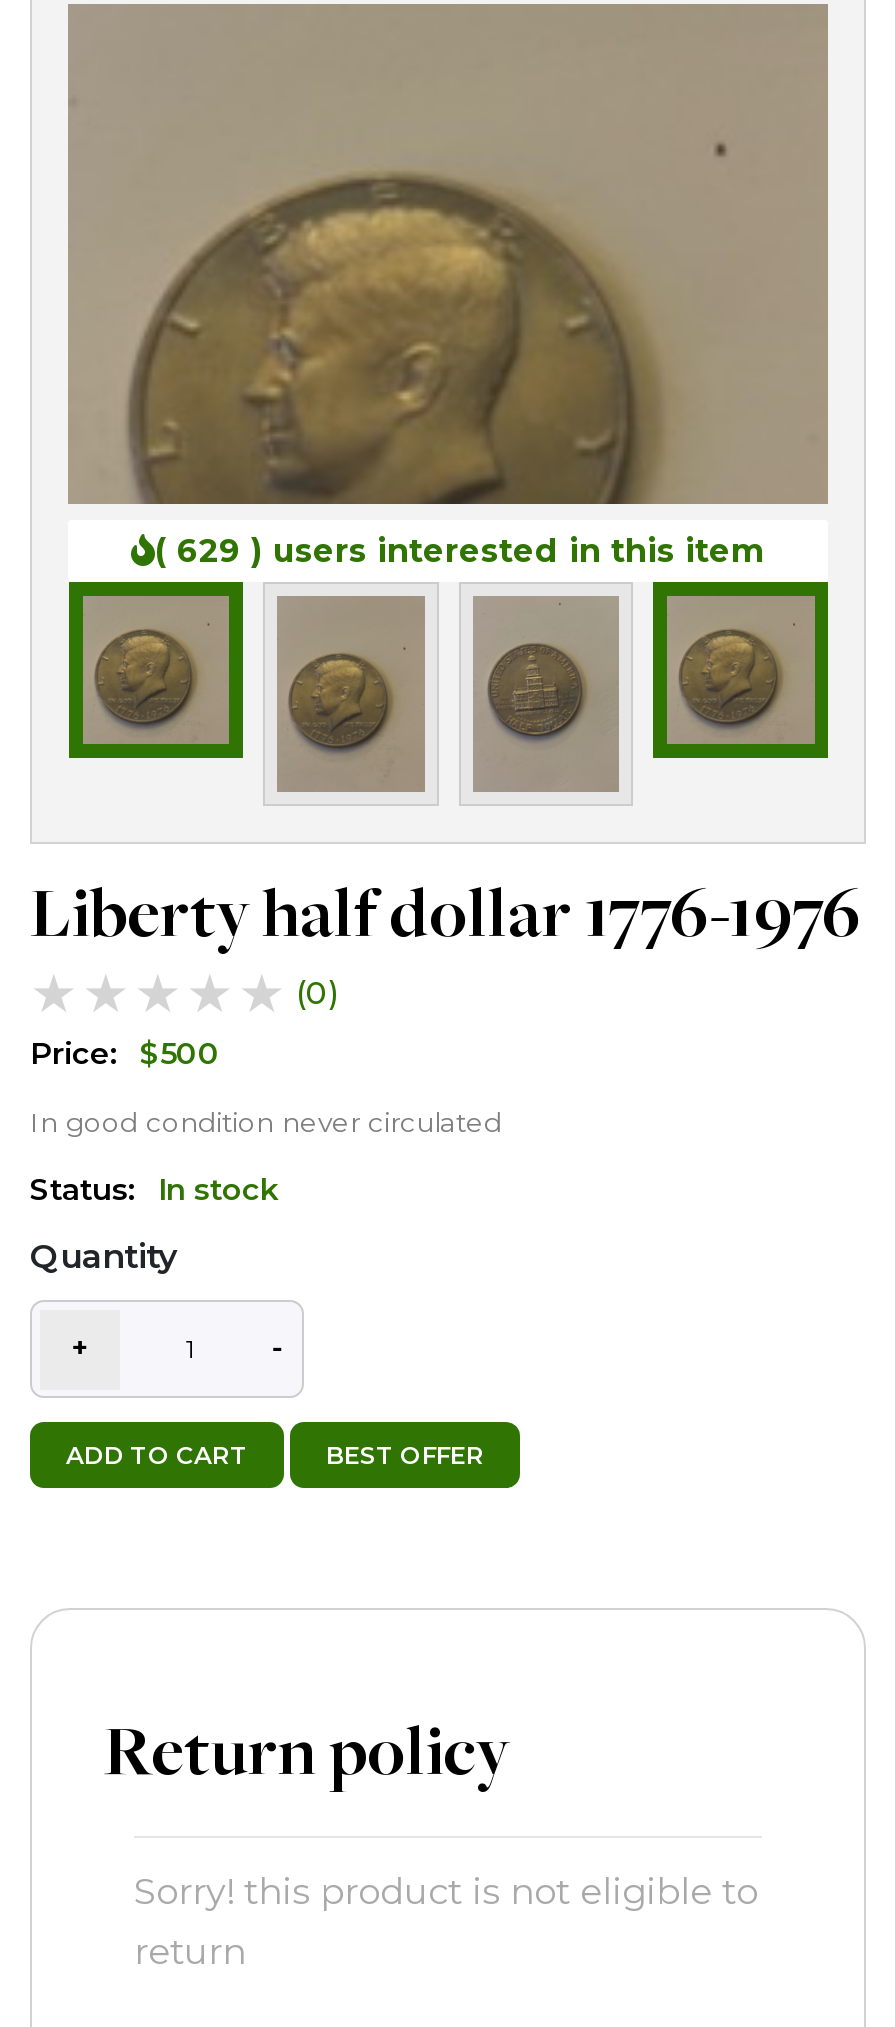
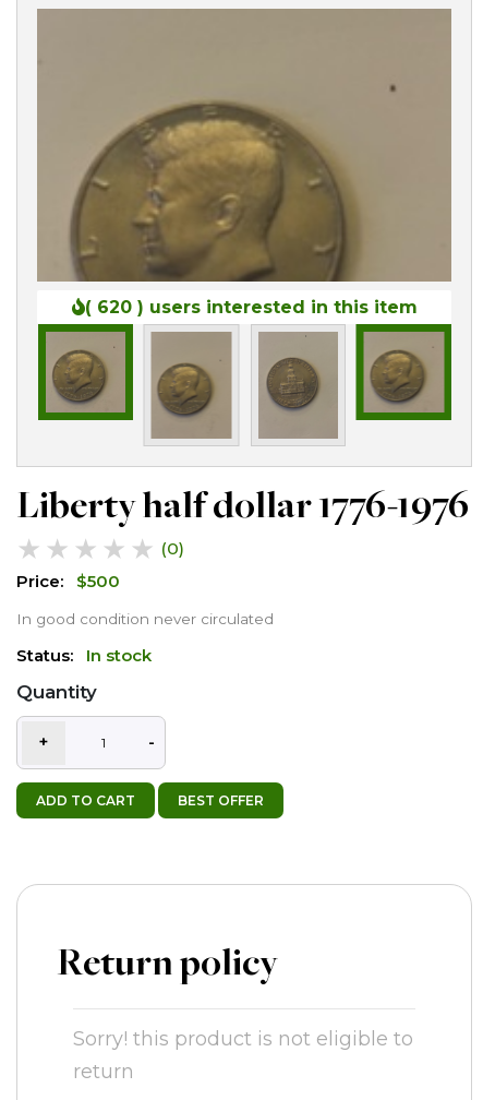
- ( 629 ) users interested in this item
+ ( 620 ) users interested in this item
